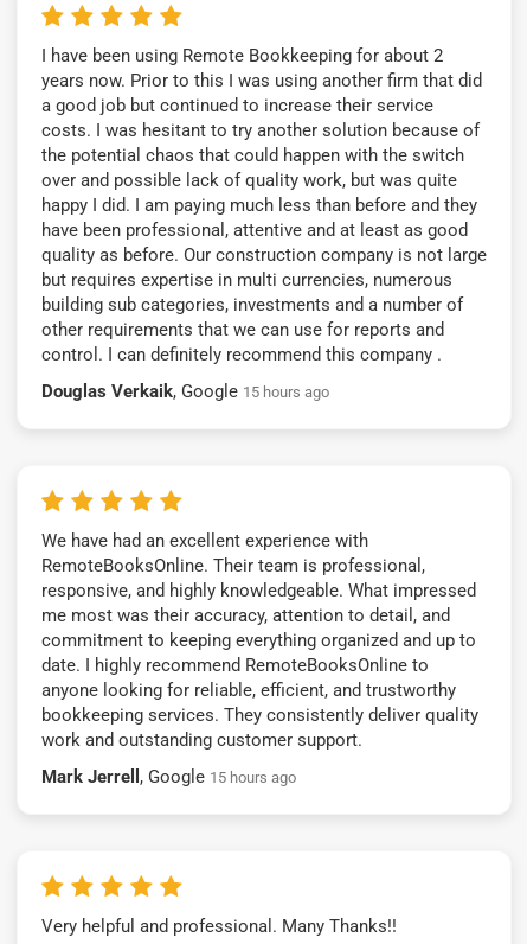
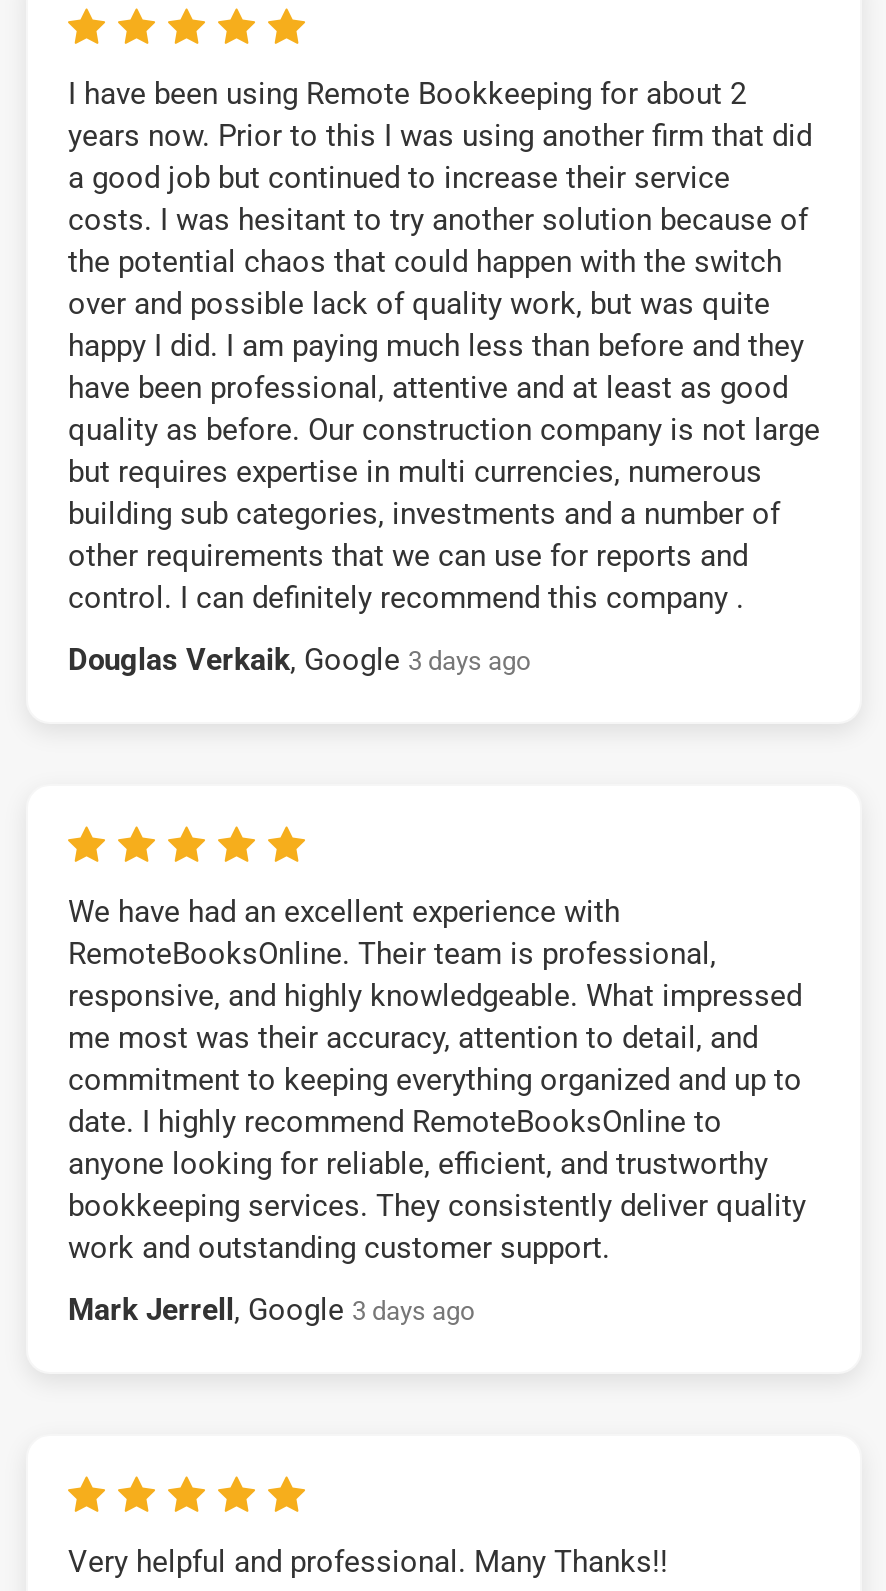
- Douglas Verkaik, Google 15 hours ago
+ Douglas Verkaik, Google 3 days ago

- Mark Jerrell, Google 15 hours ago
+ Mark Jerrell, Google 3 days ago
